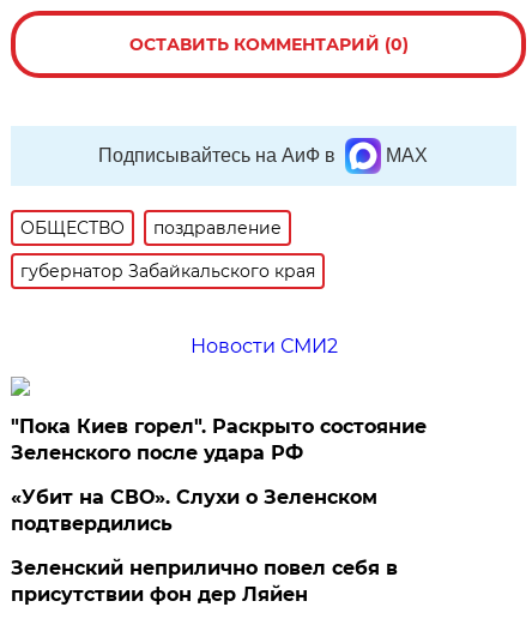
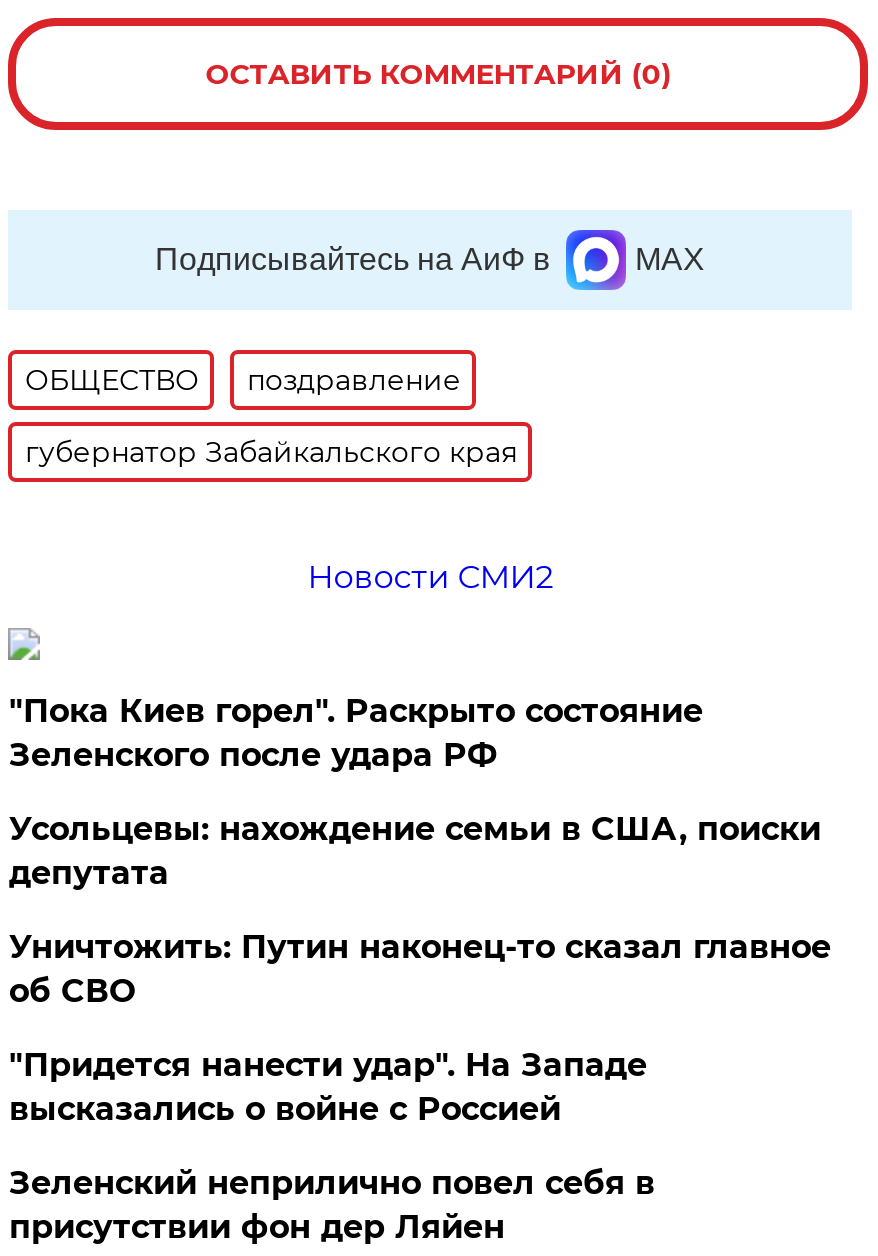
- «Убит на СВО». Слухи о Зеленском
- подтвердились
+ Усольцевы: нахождение семьи в США, поиски
+ депутата
+ Уничтожить: Путин наконец-то сказал главное
+ об СВО
+ "Придется нанести удар". На Западе
+ высказались о войне с Россией
